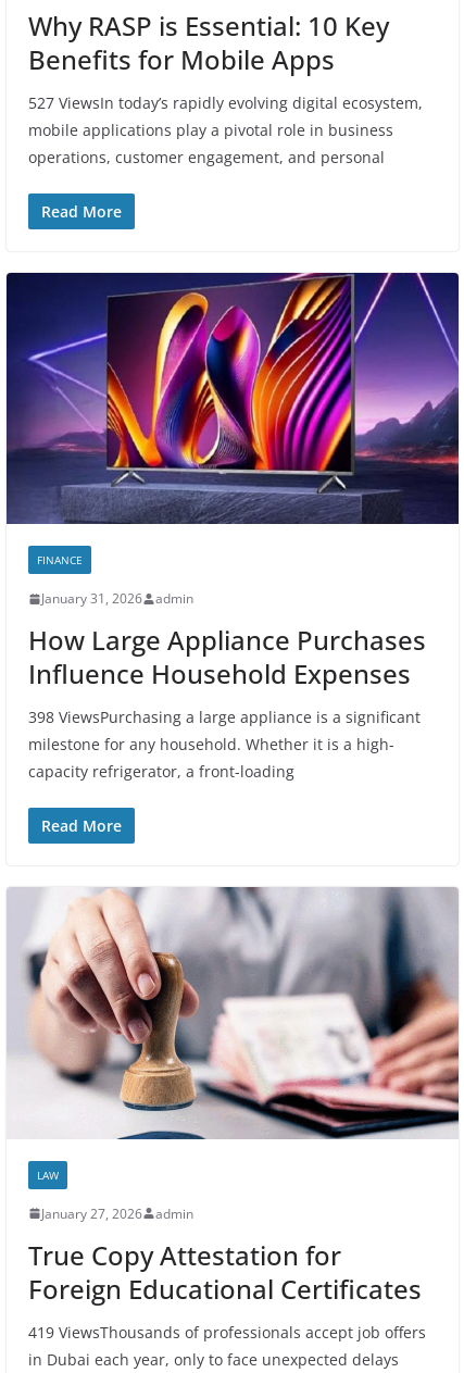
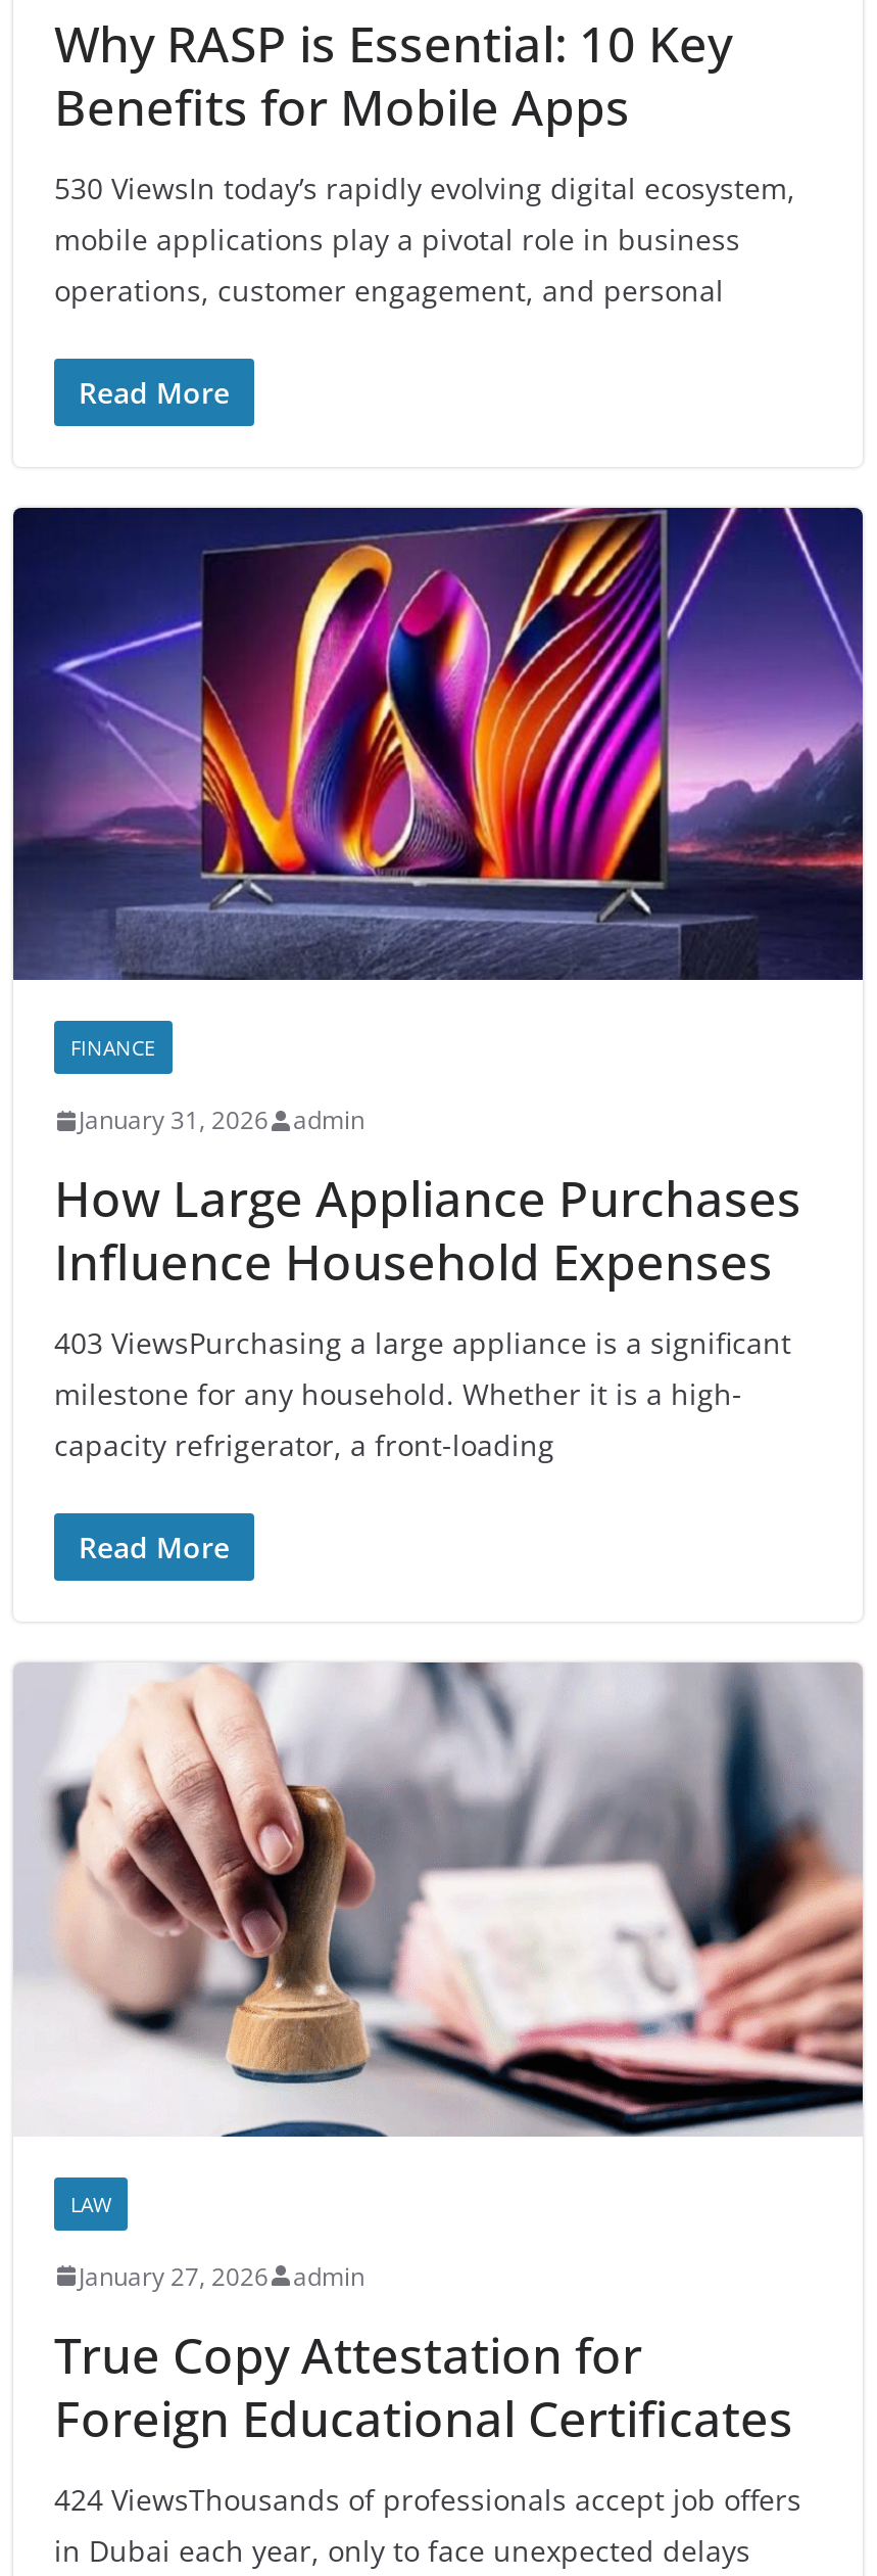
- 527 ViewsIn today’s rapidly evolving digital ecosystem,
+ 530 ViewsIn today’s rapidly evolving digital ecosystem,

- 398 ViewsPurchasing a large appliance is a significant
+ 403 ViewsPurchasing a large appliance is a significant

- 419 ViewsThousands of professionals accept job offers
+ 424 ViewsThousands of professionals accept job offers
